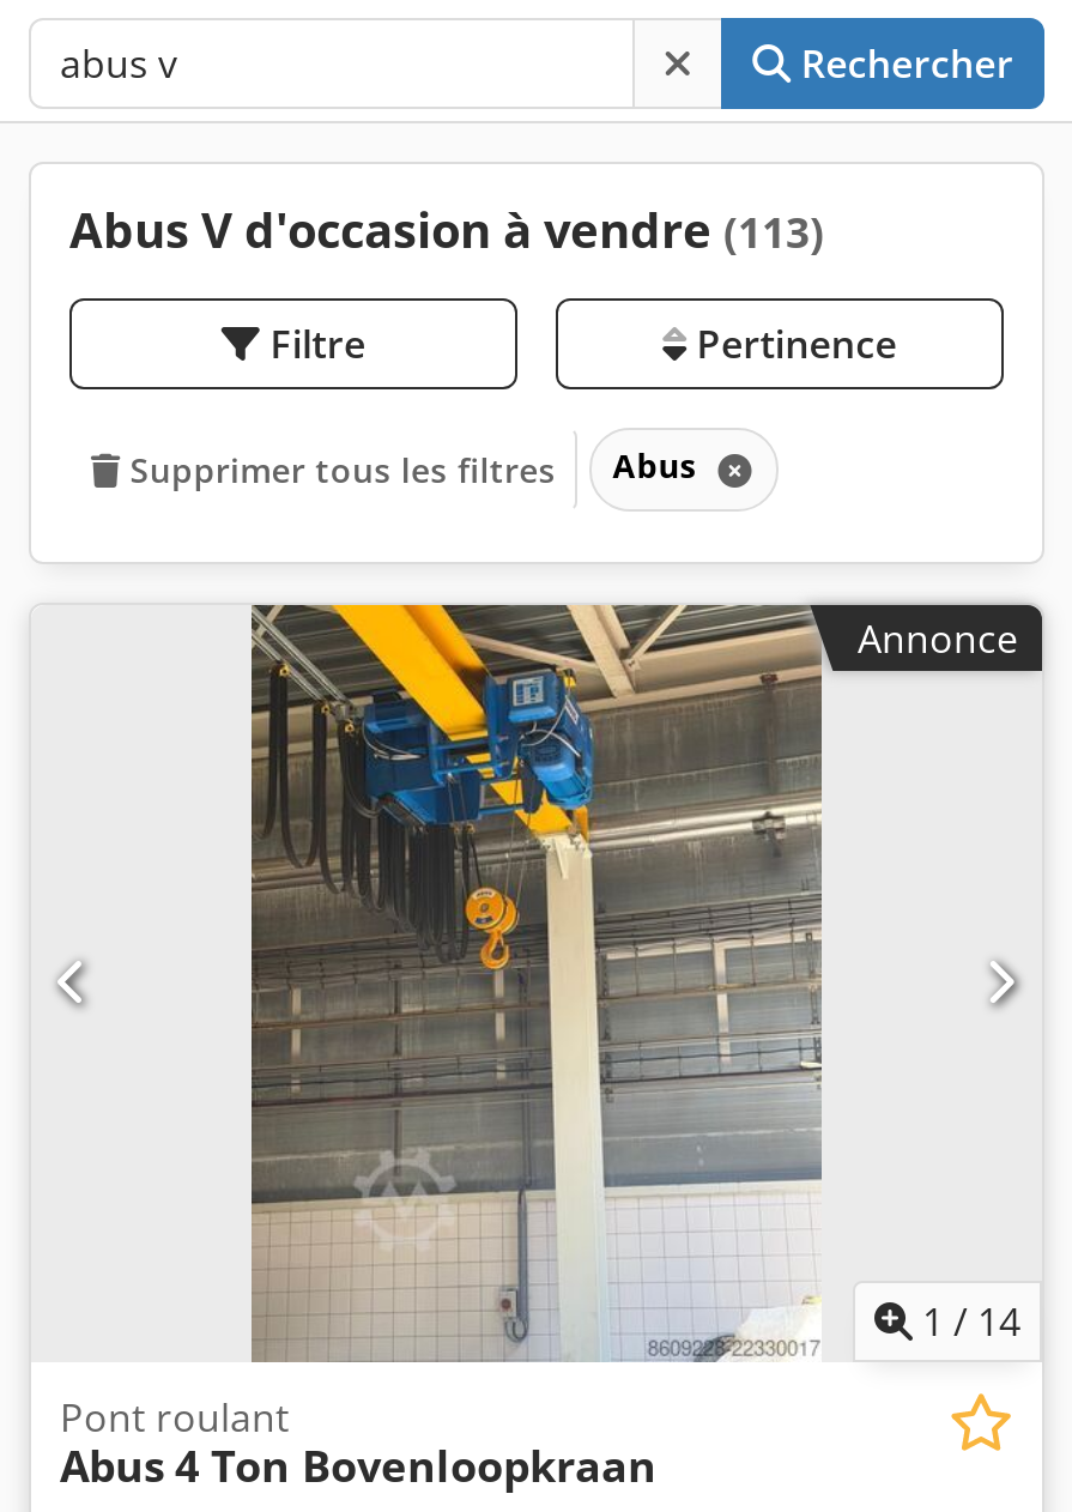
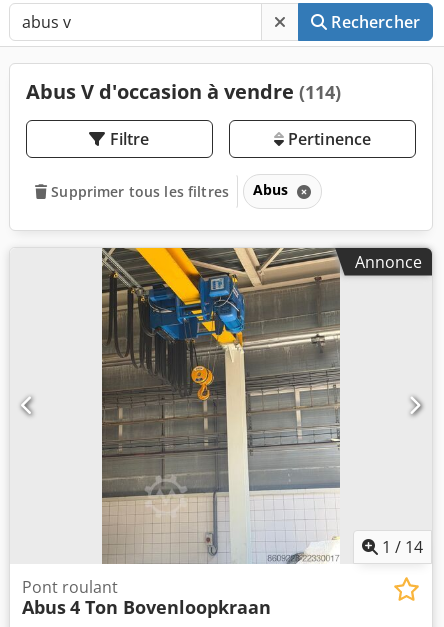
- Abus V d'occasion à vendre (113)
+ Abus V d'occasion à vendre (114)
